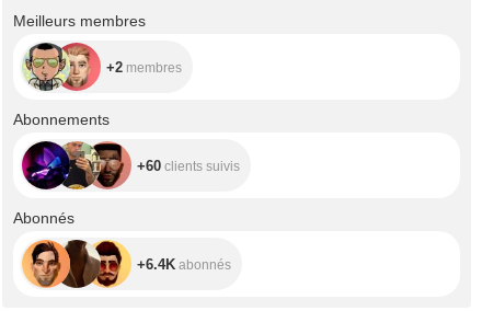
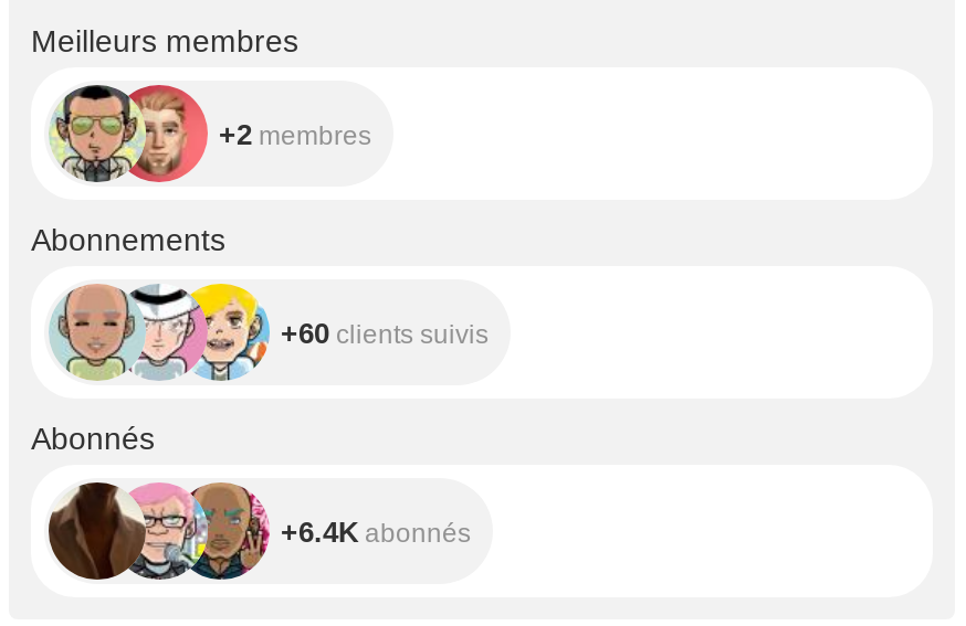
- [image]
+ [image]

- [image]
+ [image]
